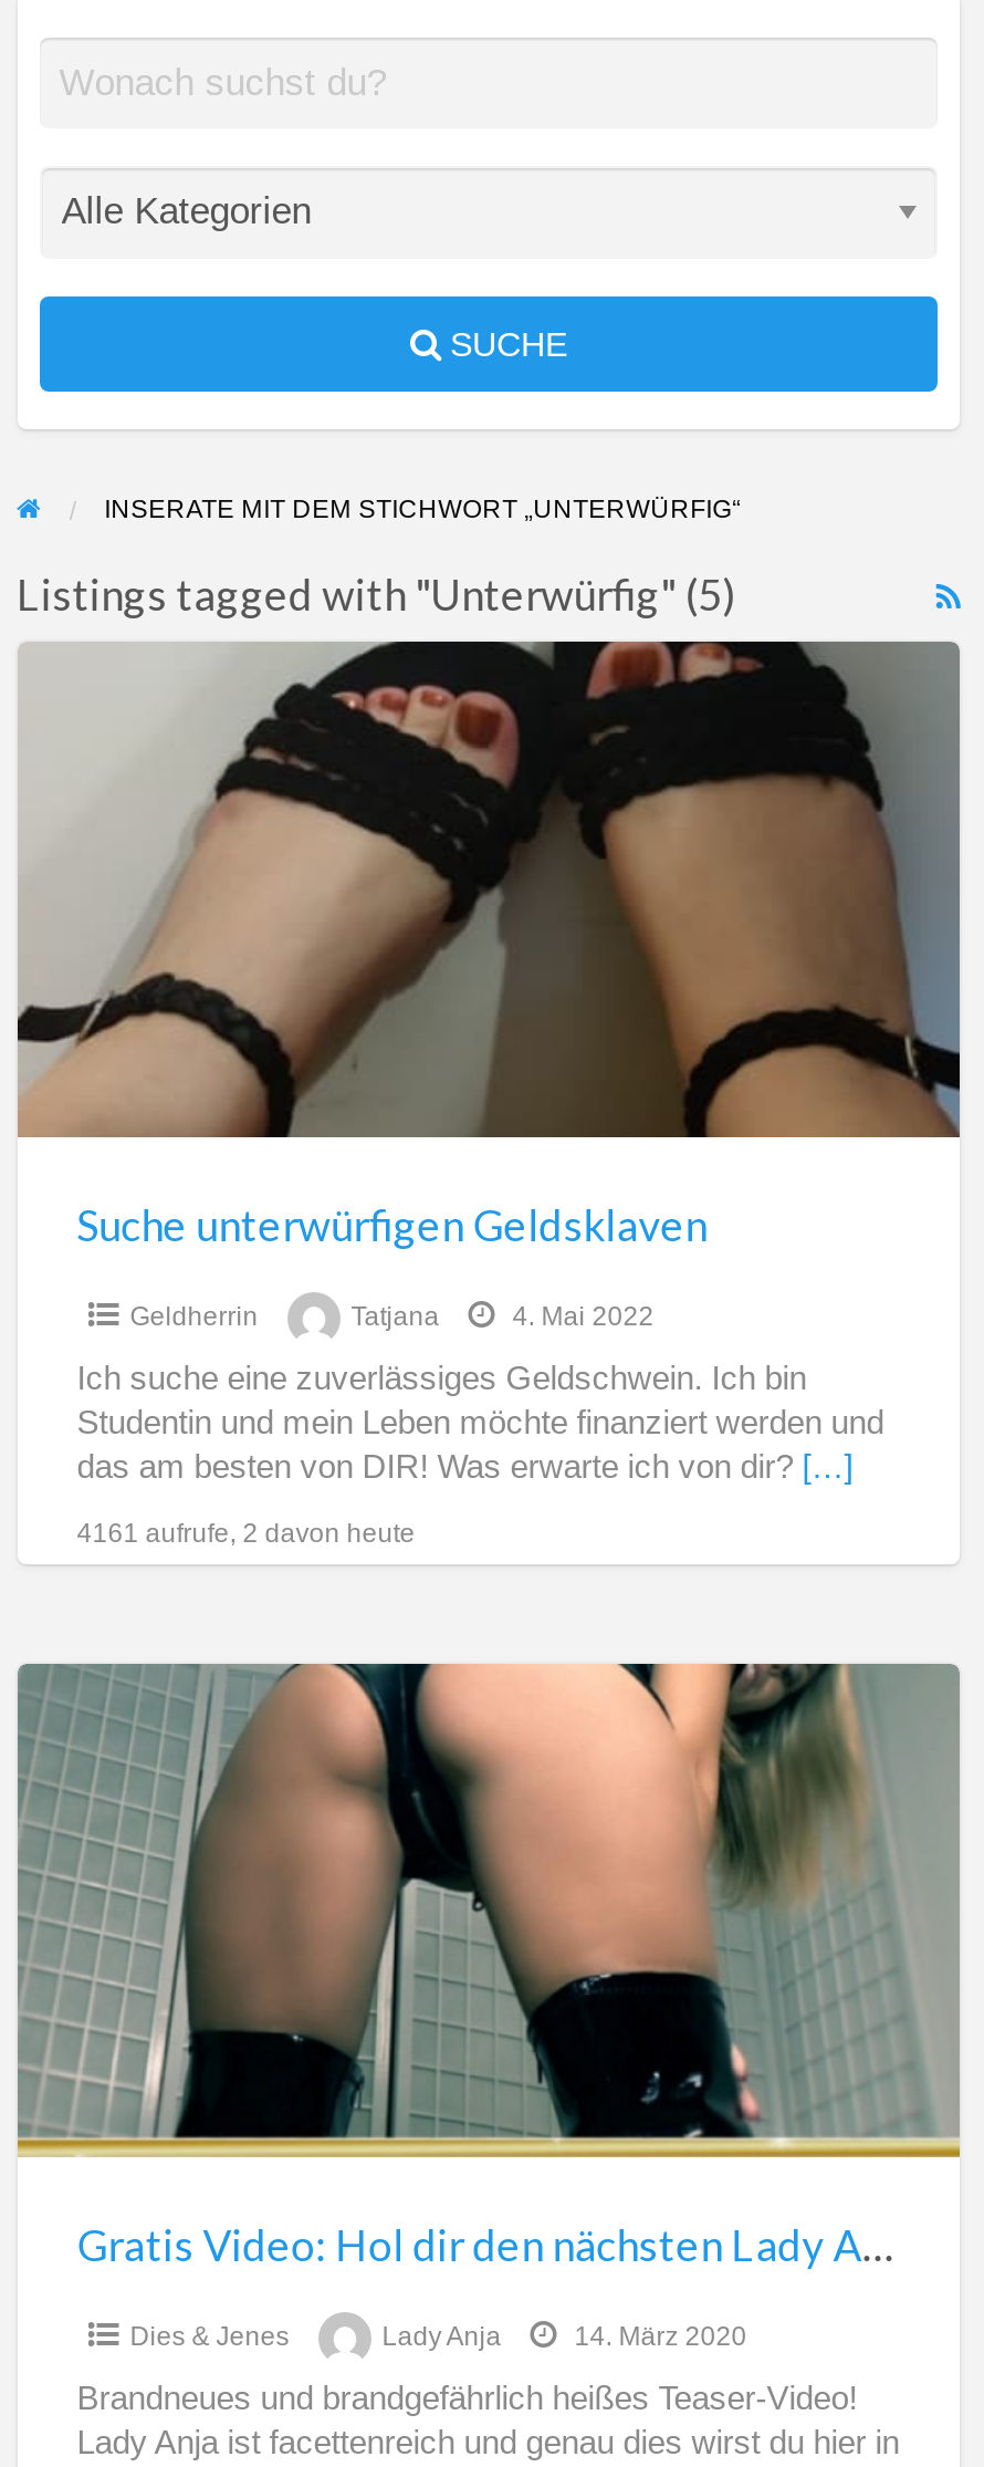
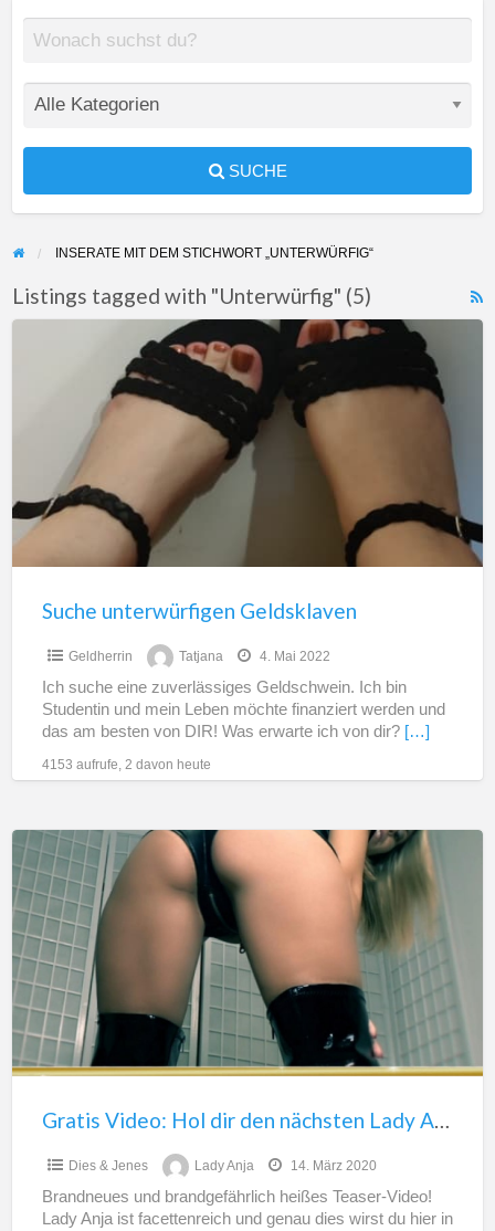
- 4161 aufrufe, 2 davon heute
+ 4153 aufrufe, 2 davon heute
